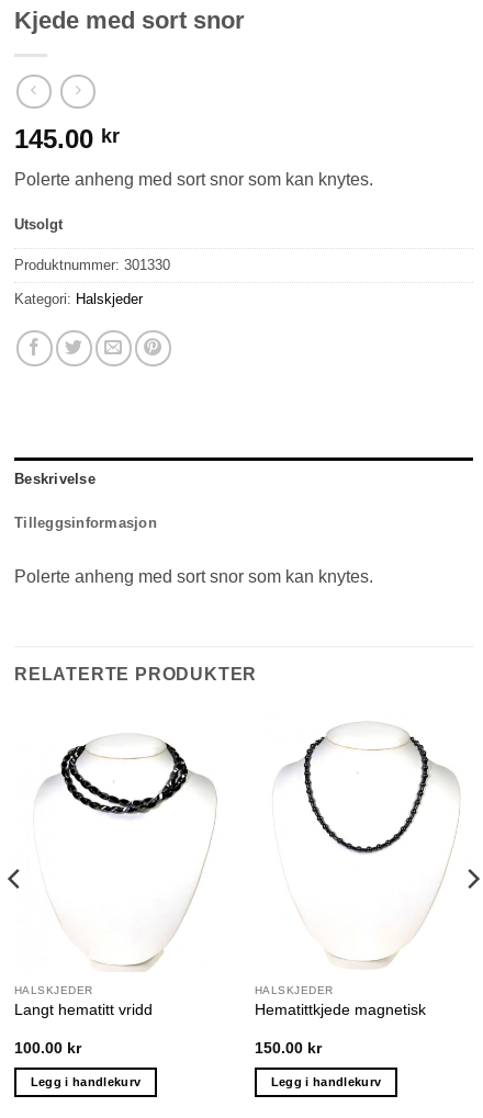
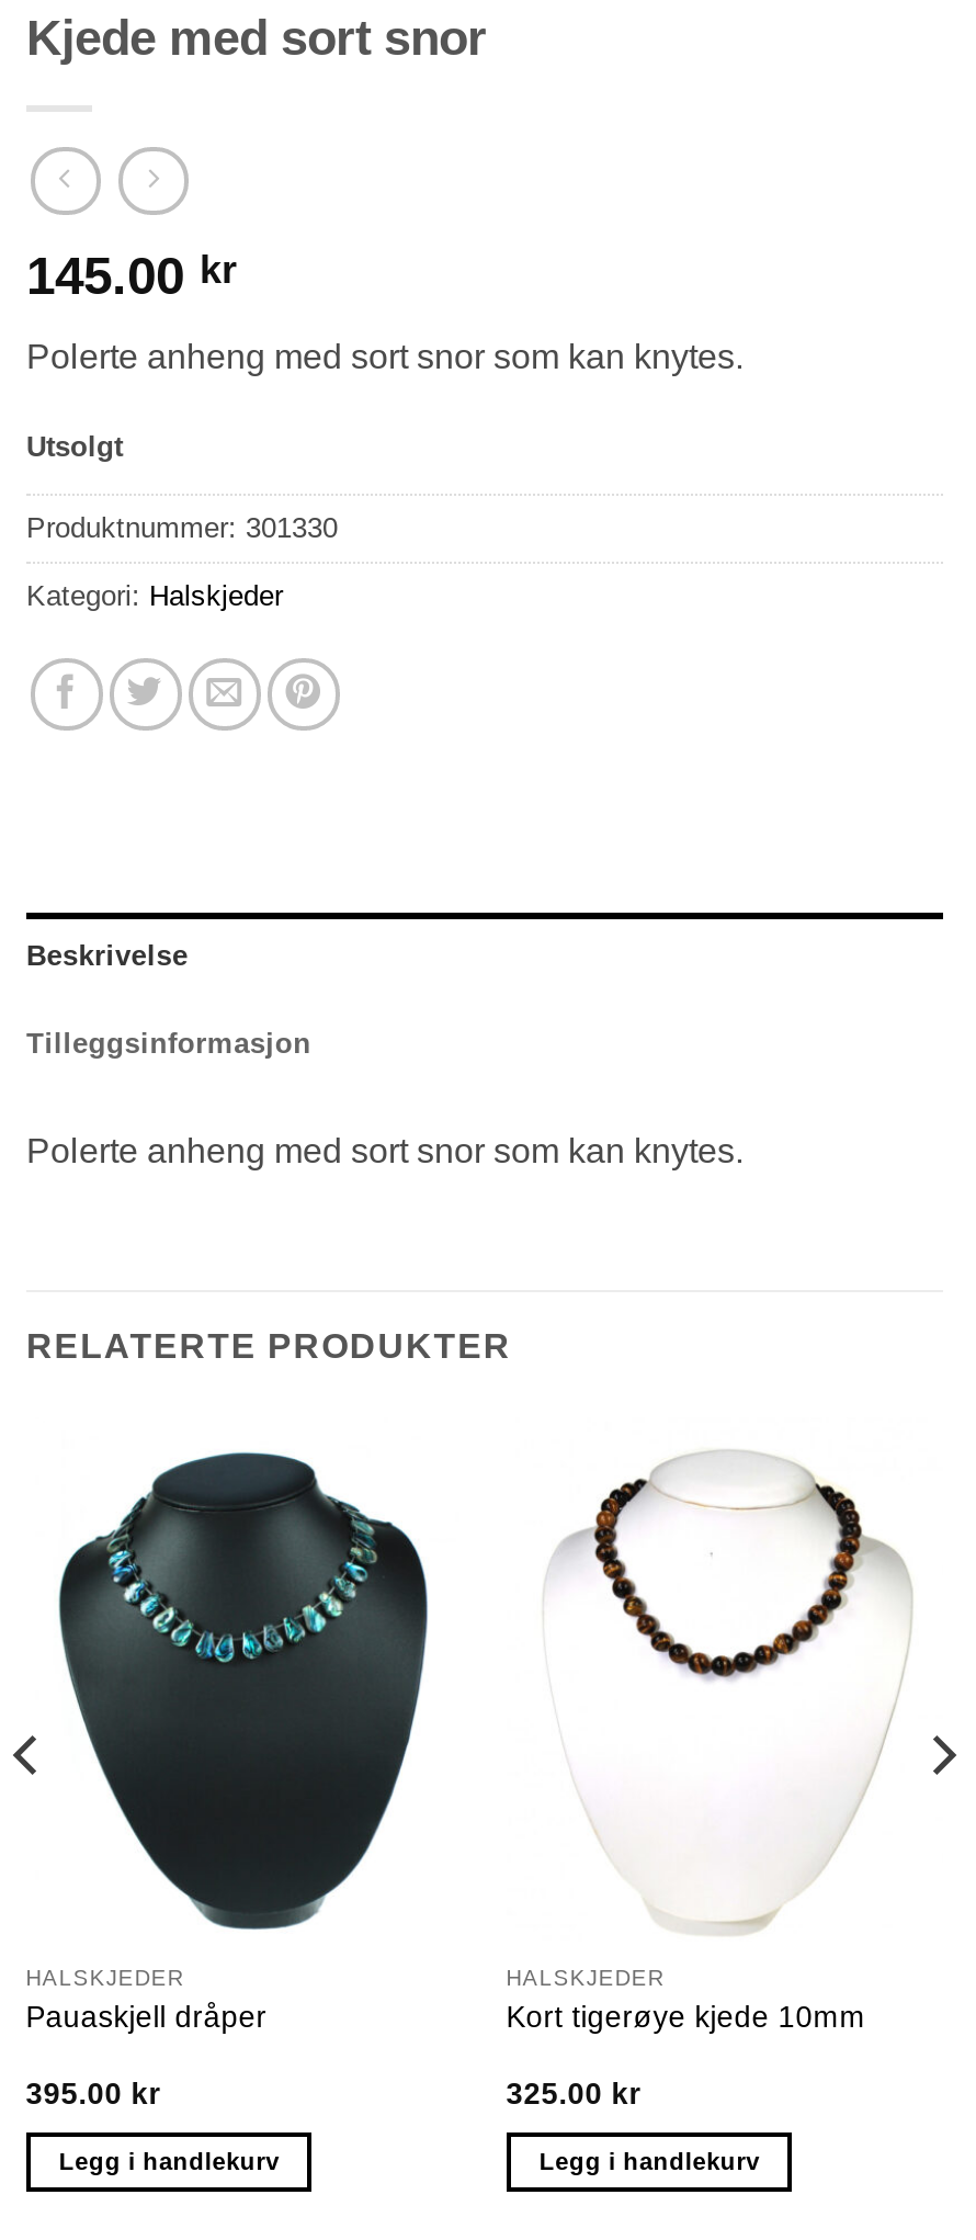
- [image]
- Langt hematitt vridd
+ [image]
+ Pauaskjell dråper

- [image]
+ [image]

- Hematittkjede magnetisk
+ Kort tigerøye kjede 10mm

- 100.00 kr
+ 395.00 kr

- 150.00 kr
+ 325.00 kr
